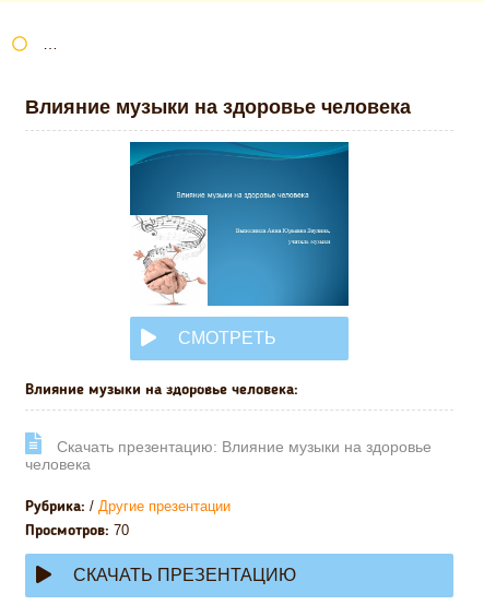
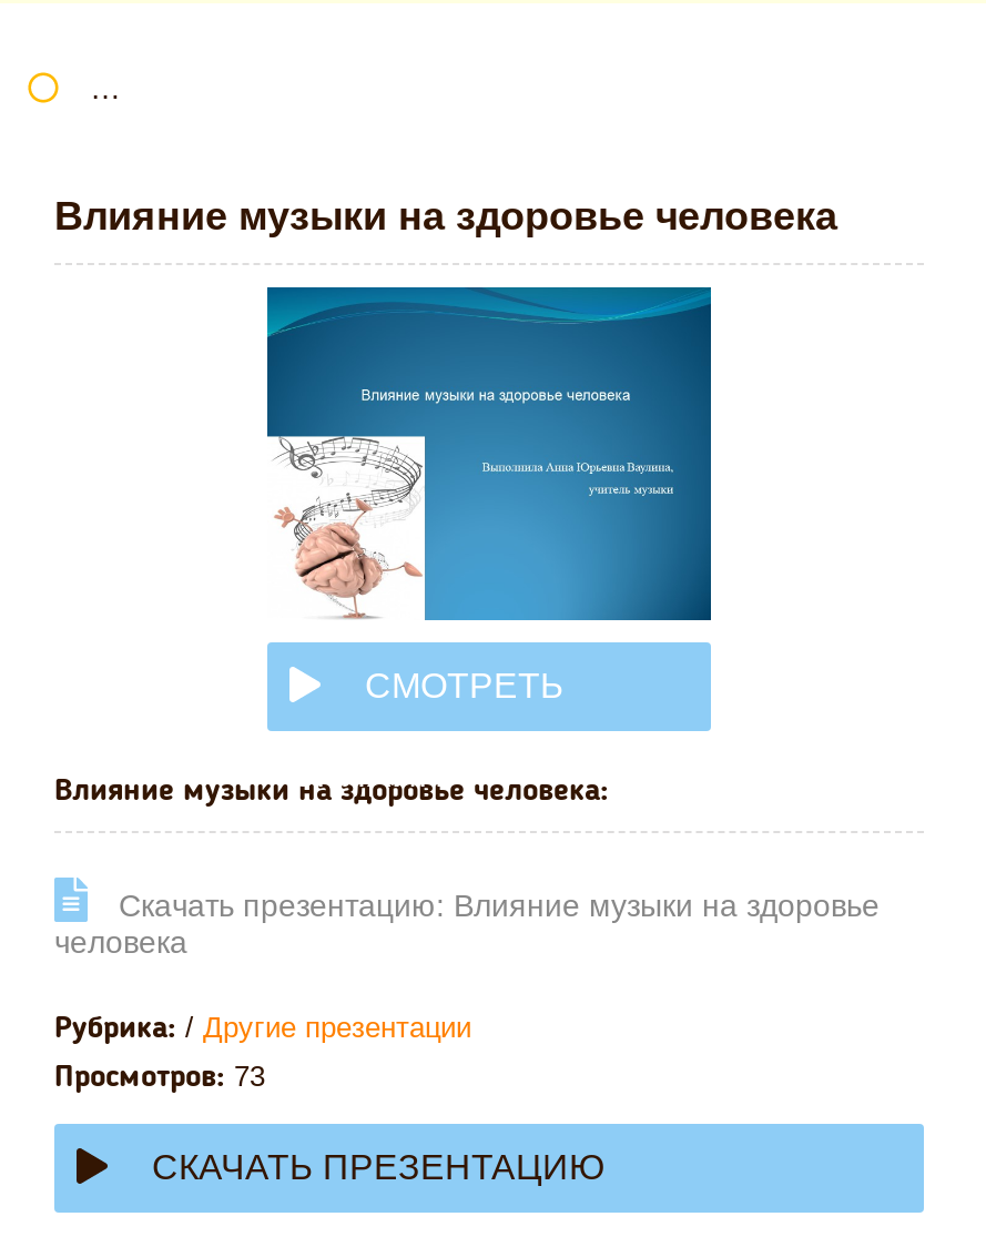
- Просмотров: 70
+ Просмотров: 73
